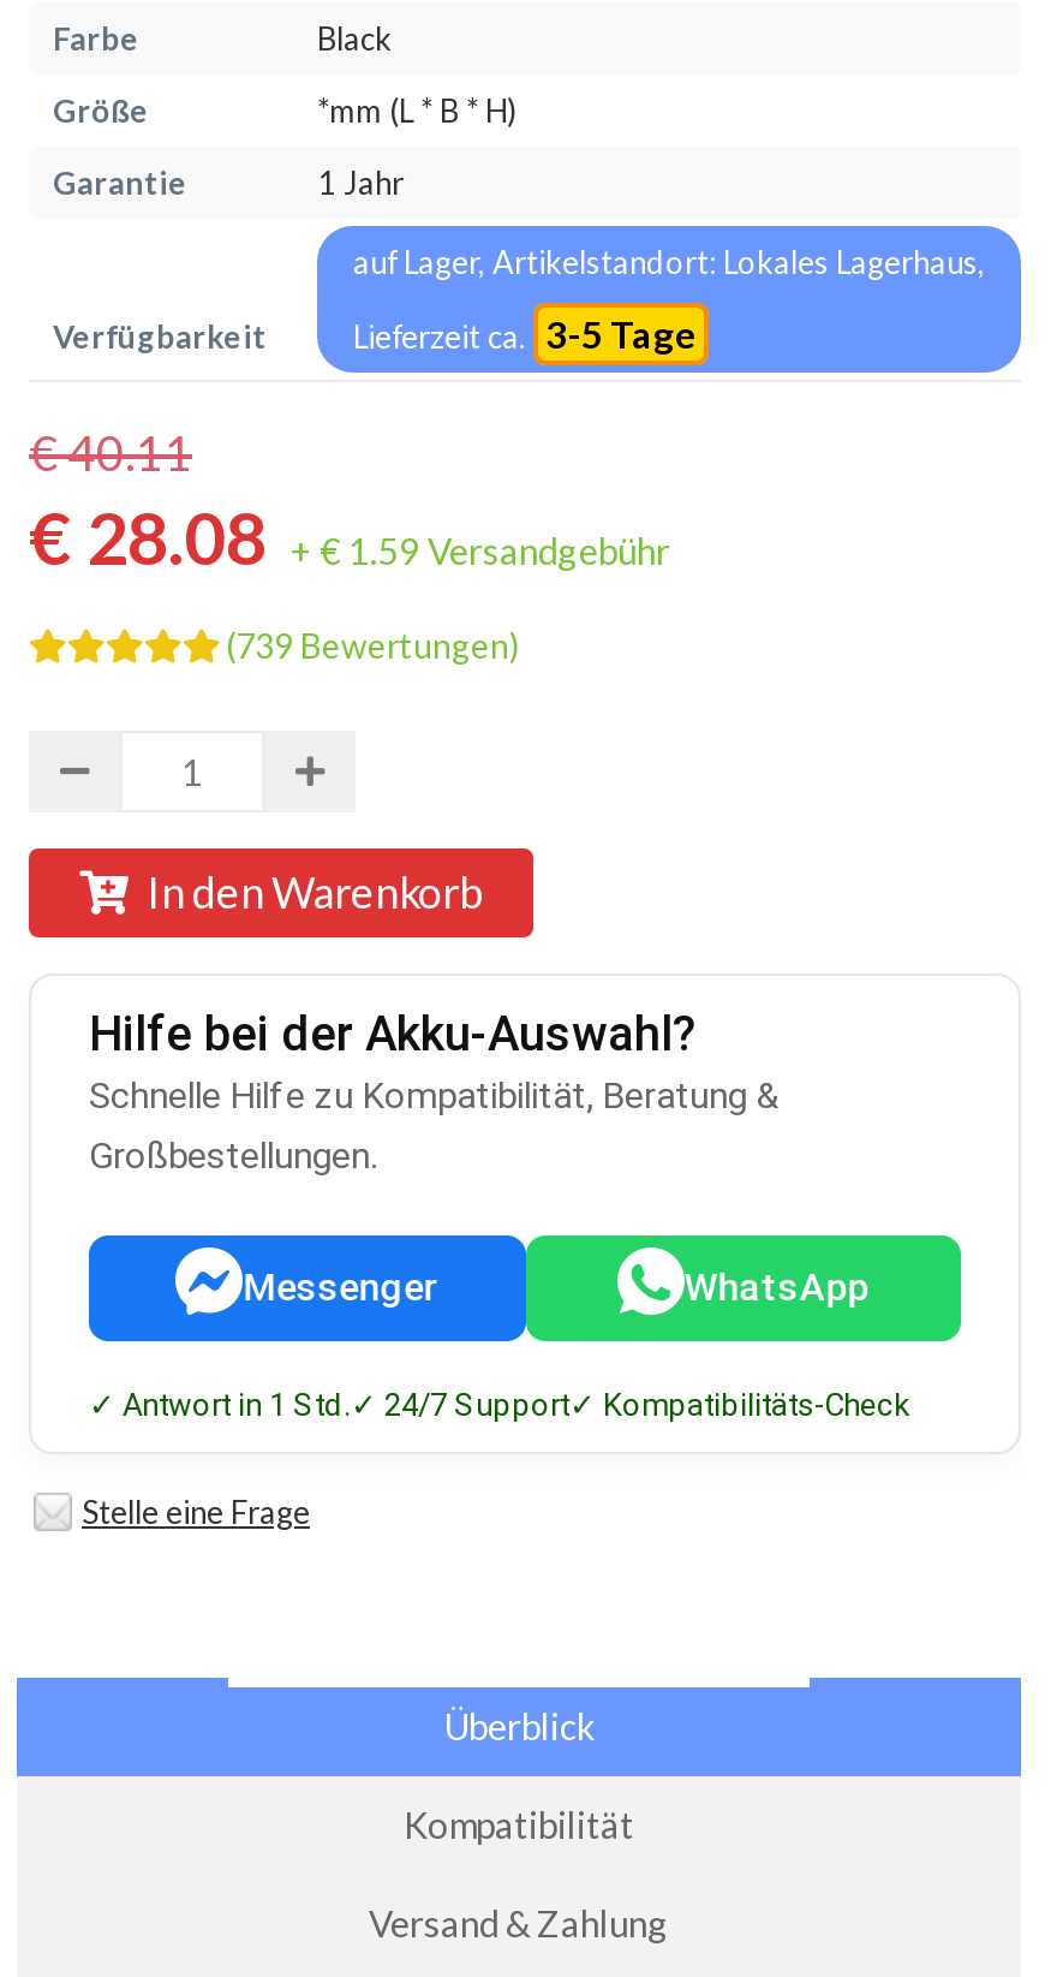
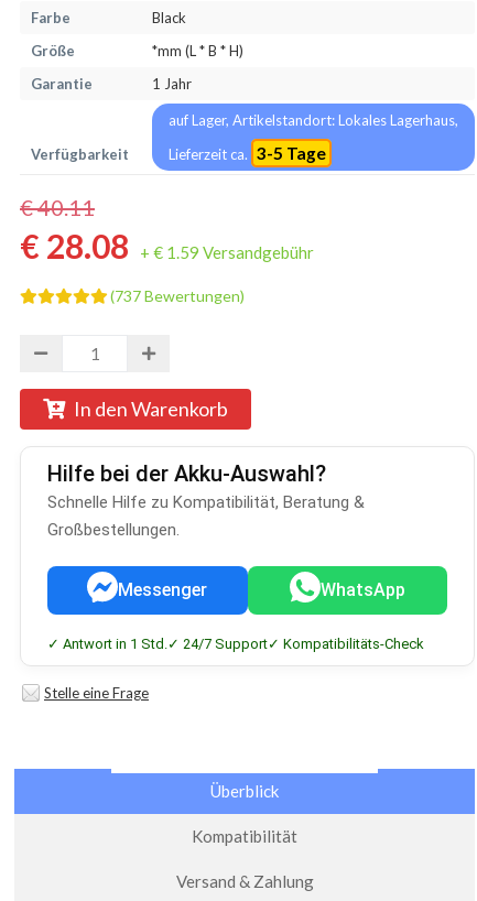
- (739 Bewertungen)
+ (737 Bewertungen)
